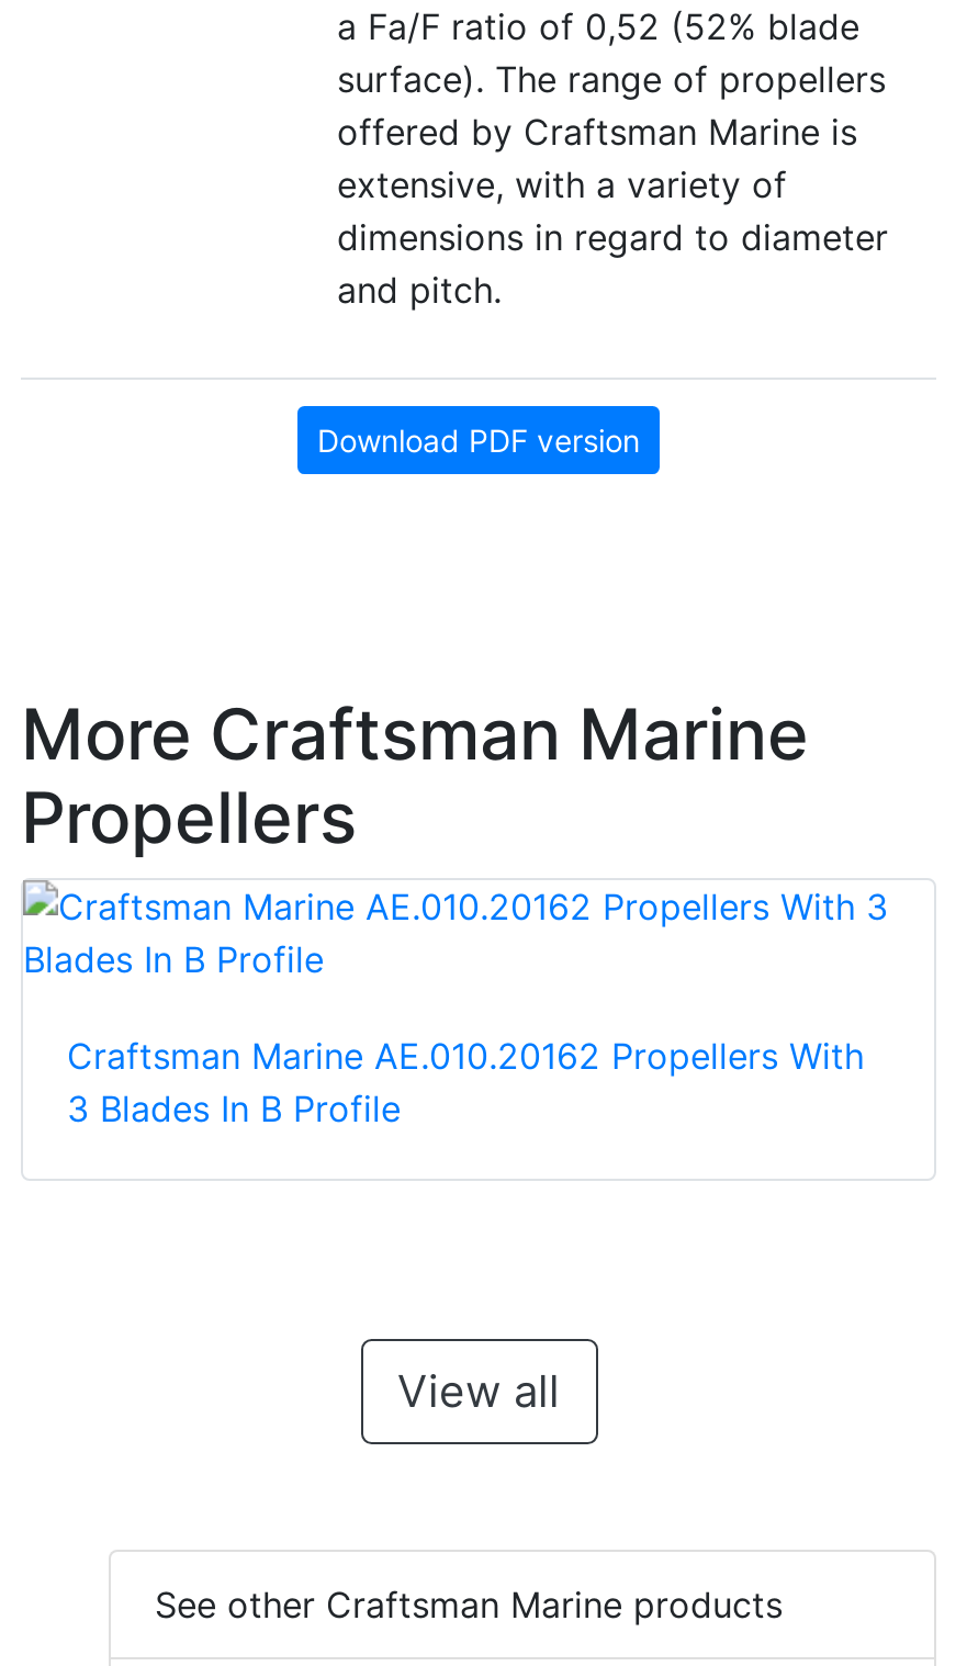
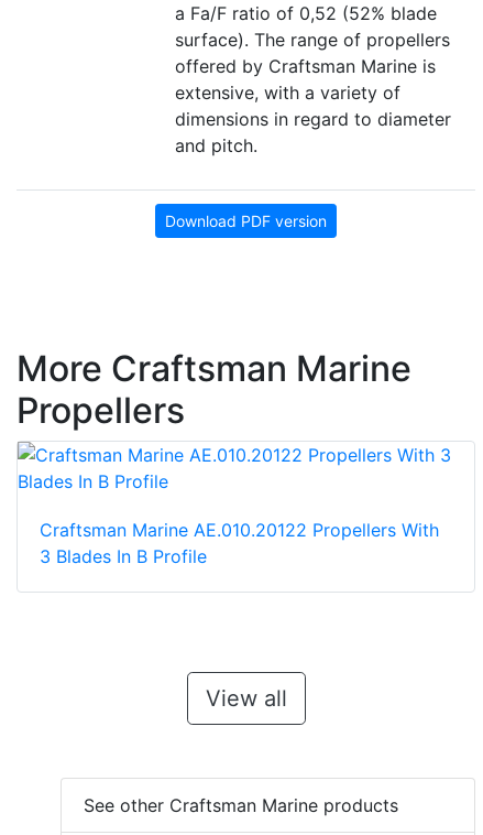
- Craftsman Marine AE.010.20162 Propellers With
+ Craftsman Marine AE.010.20122 Propellers With
